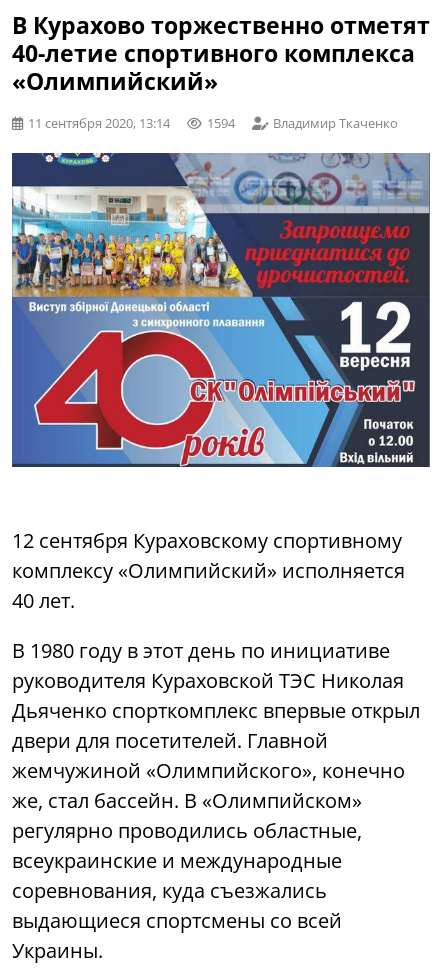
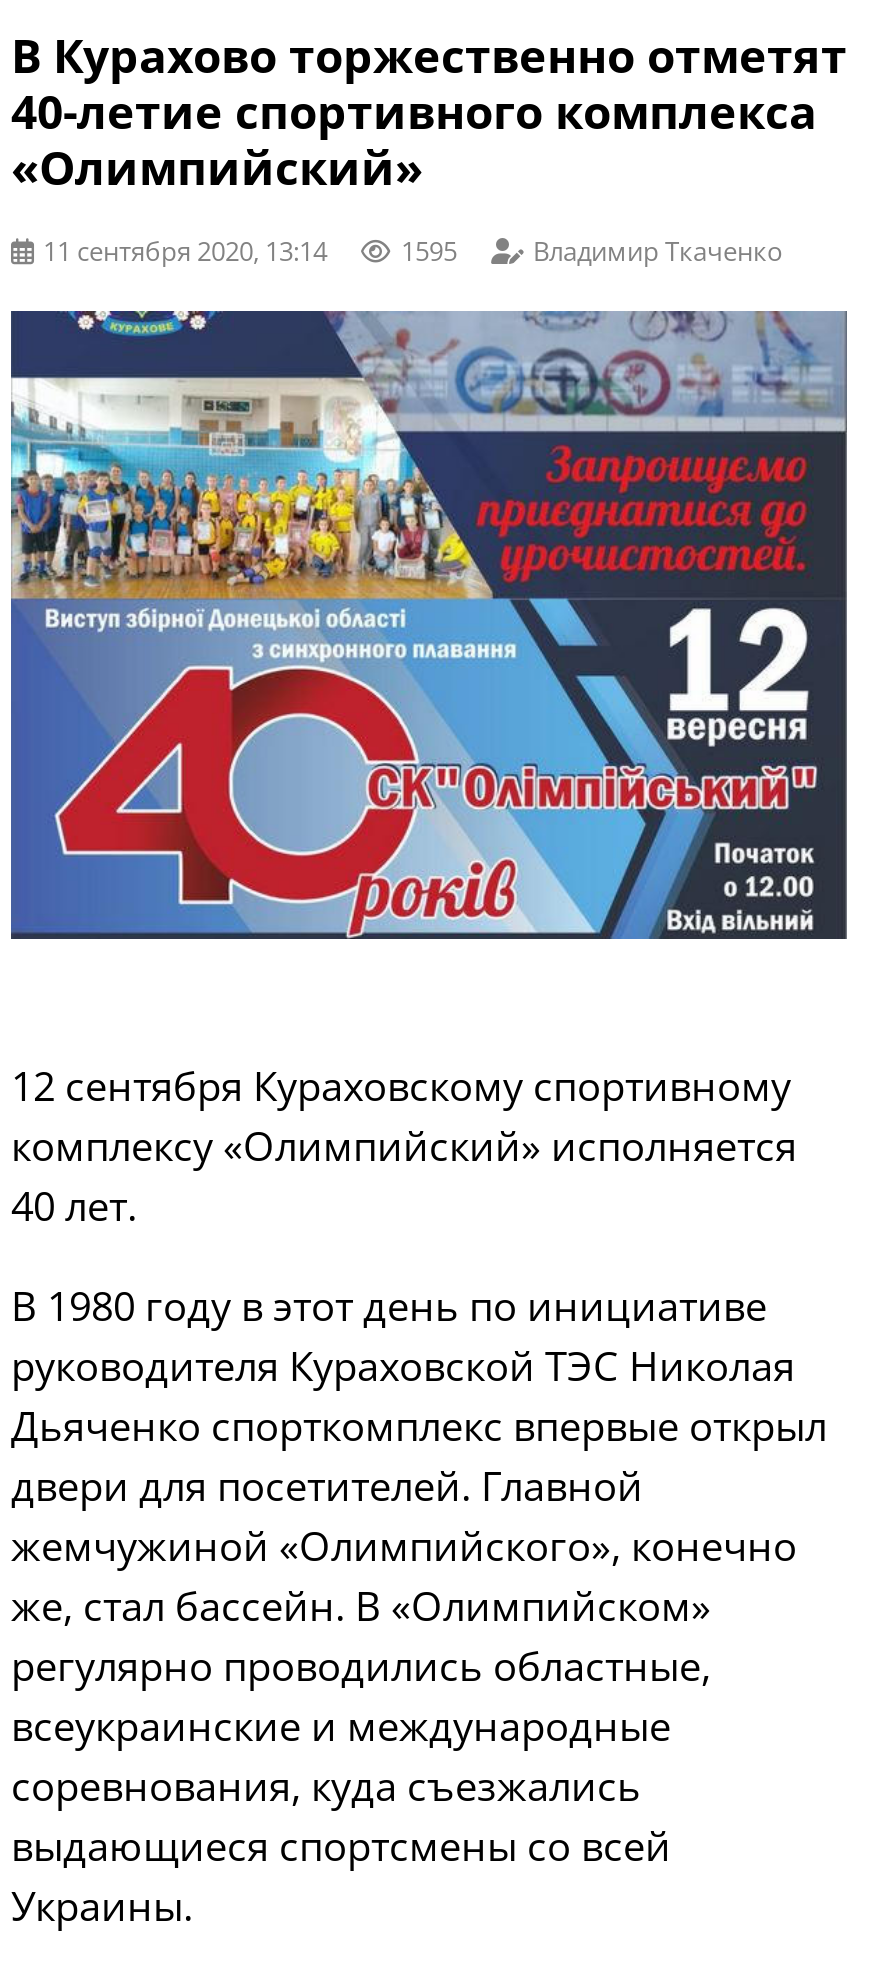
- 1594
+ 1595
